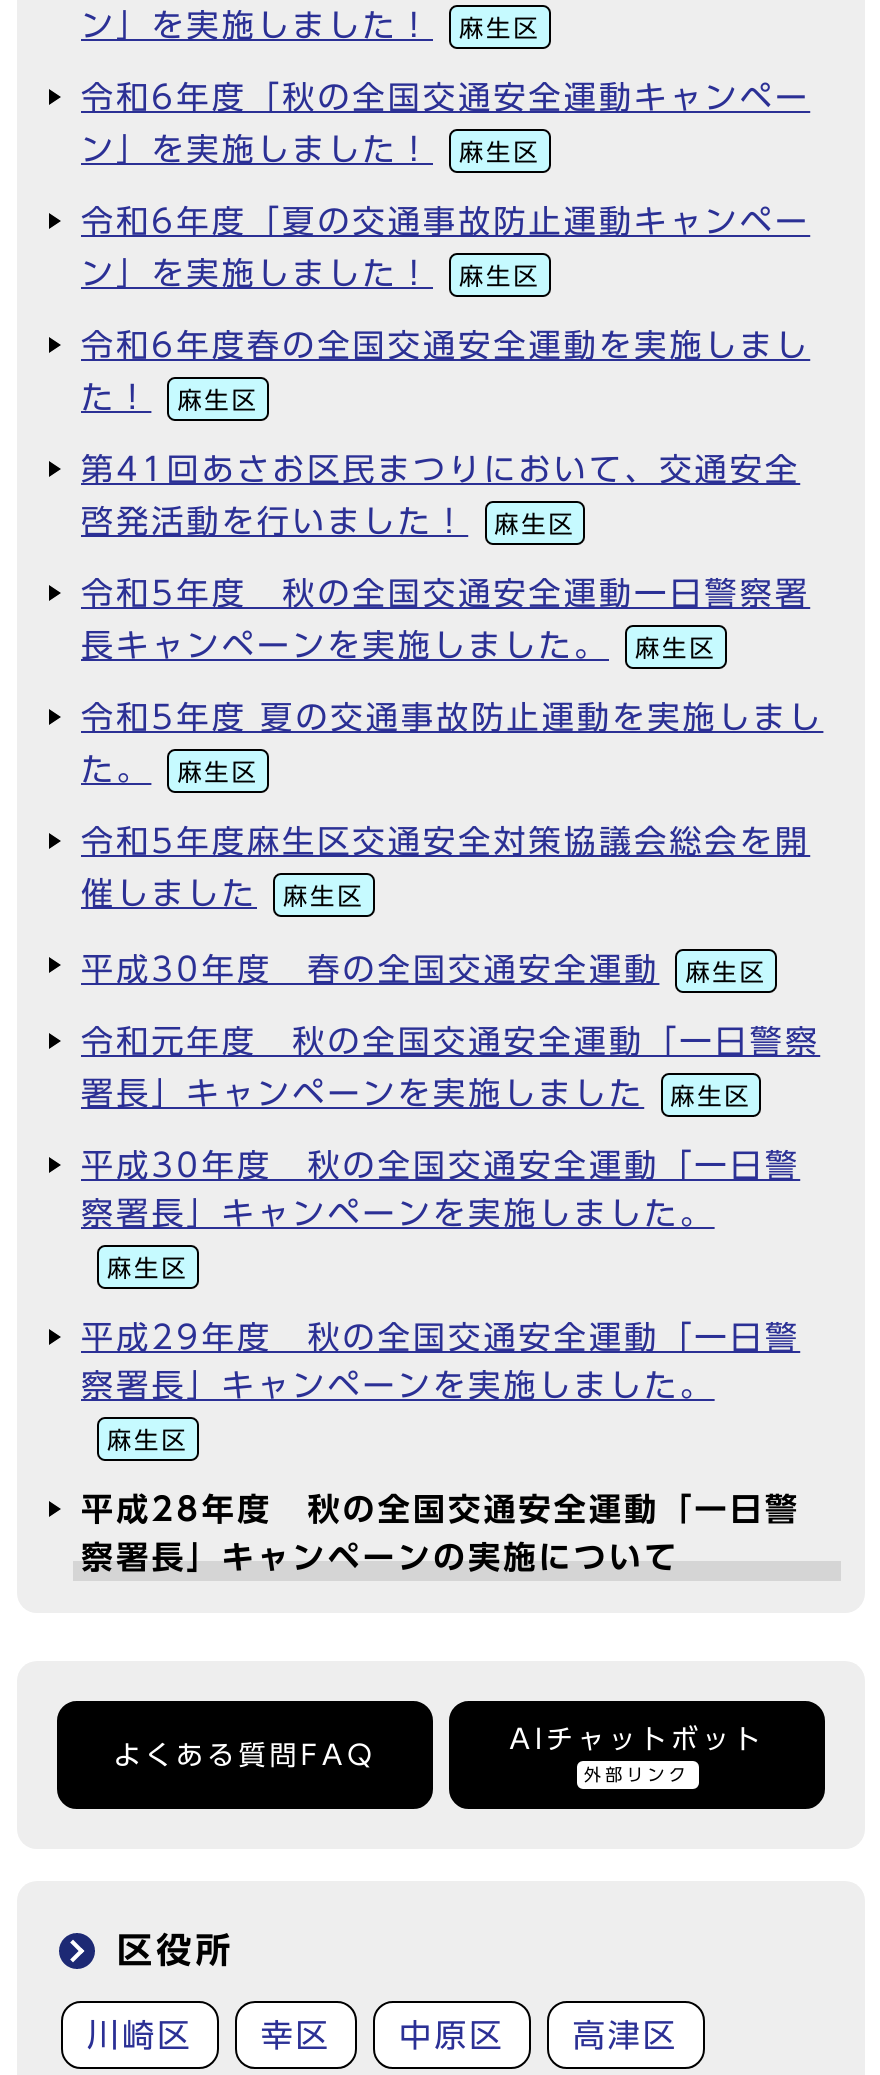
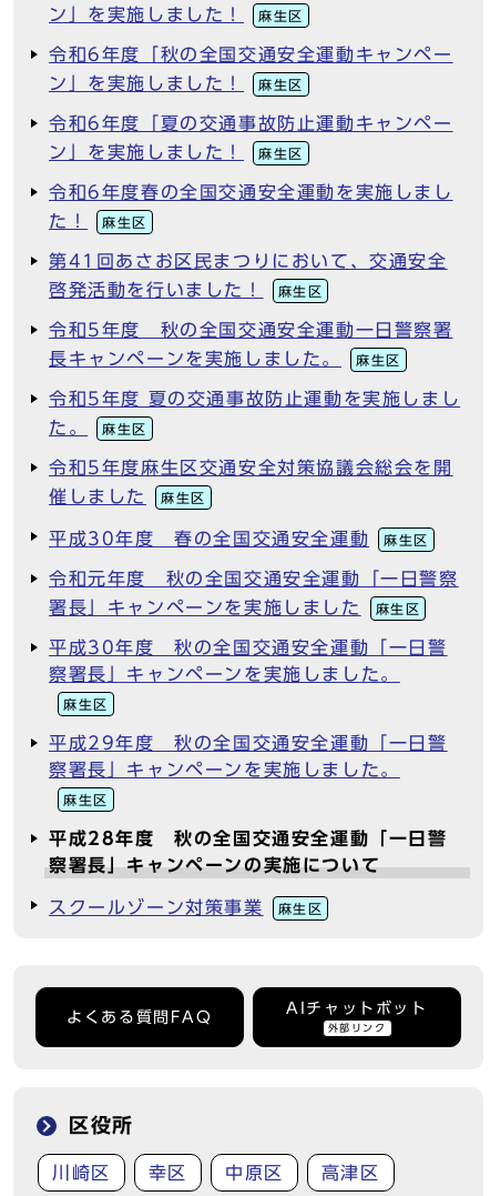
+ スクールゾーン対策事業
+ 麻生区
